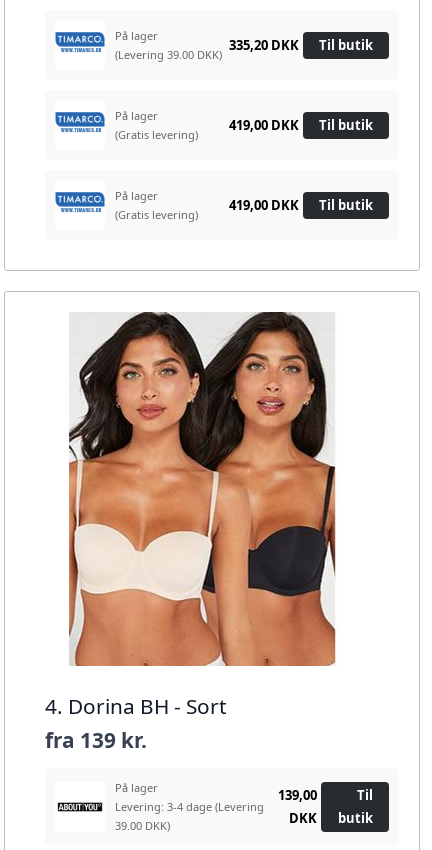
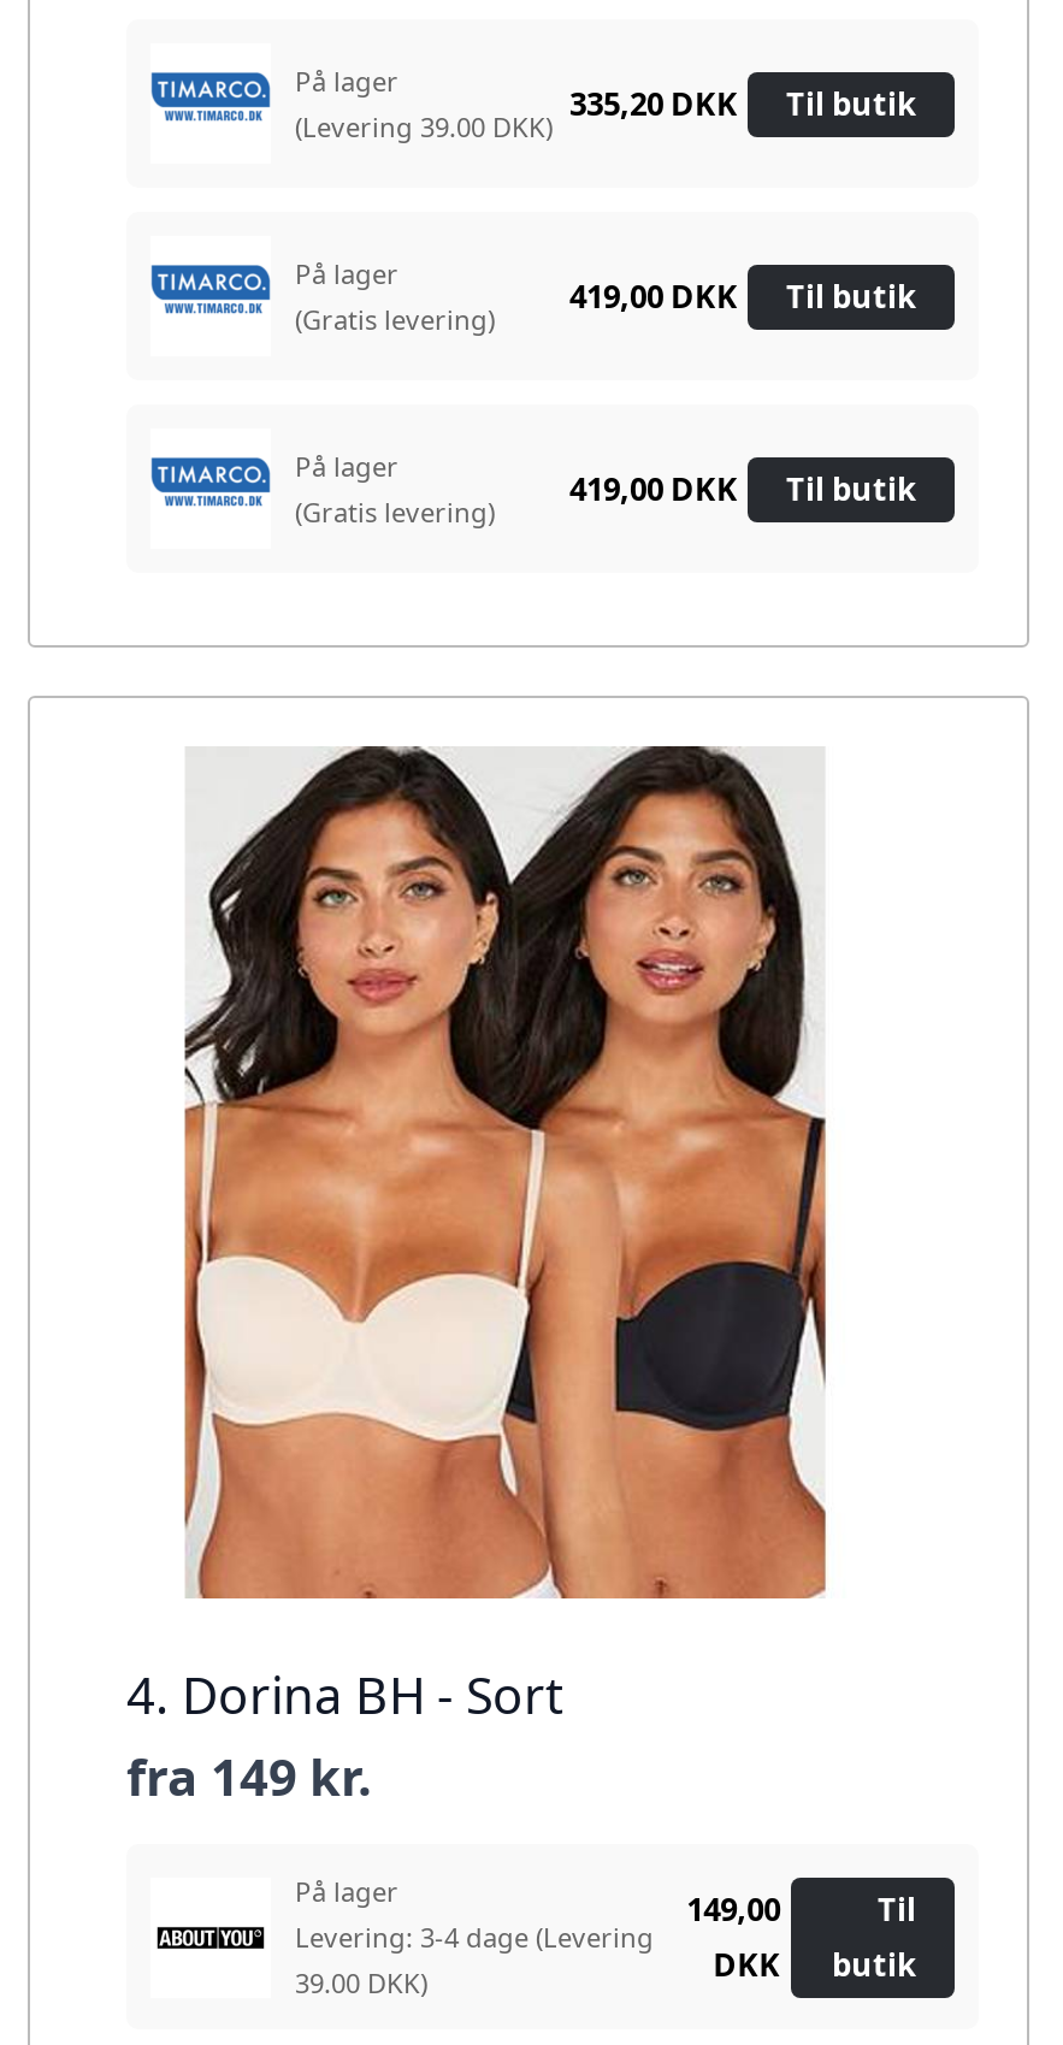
- fra 139 kr.
+ fra 149 kr.

- 139,00
+ 149,00
